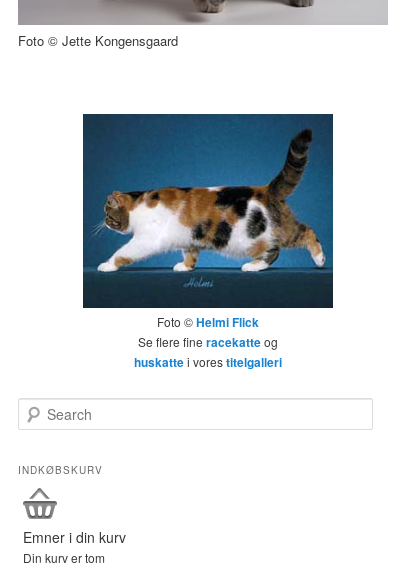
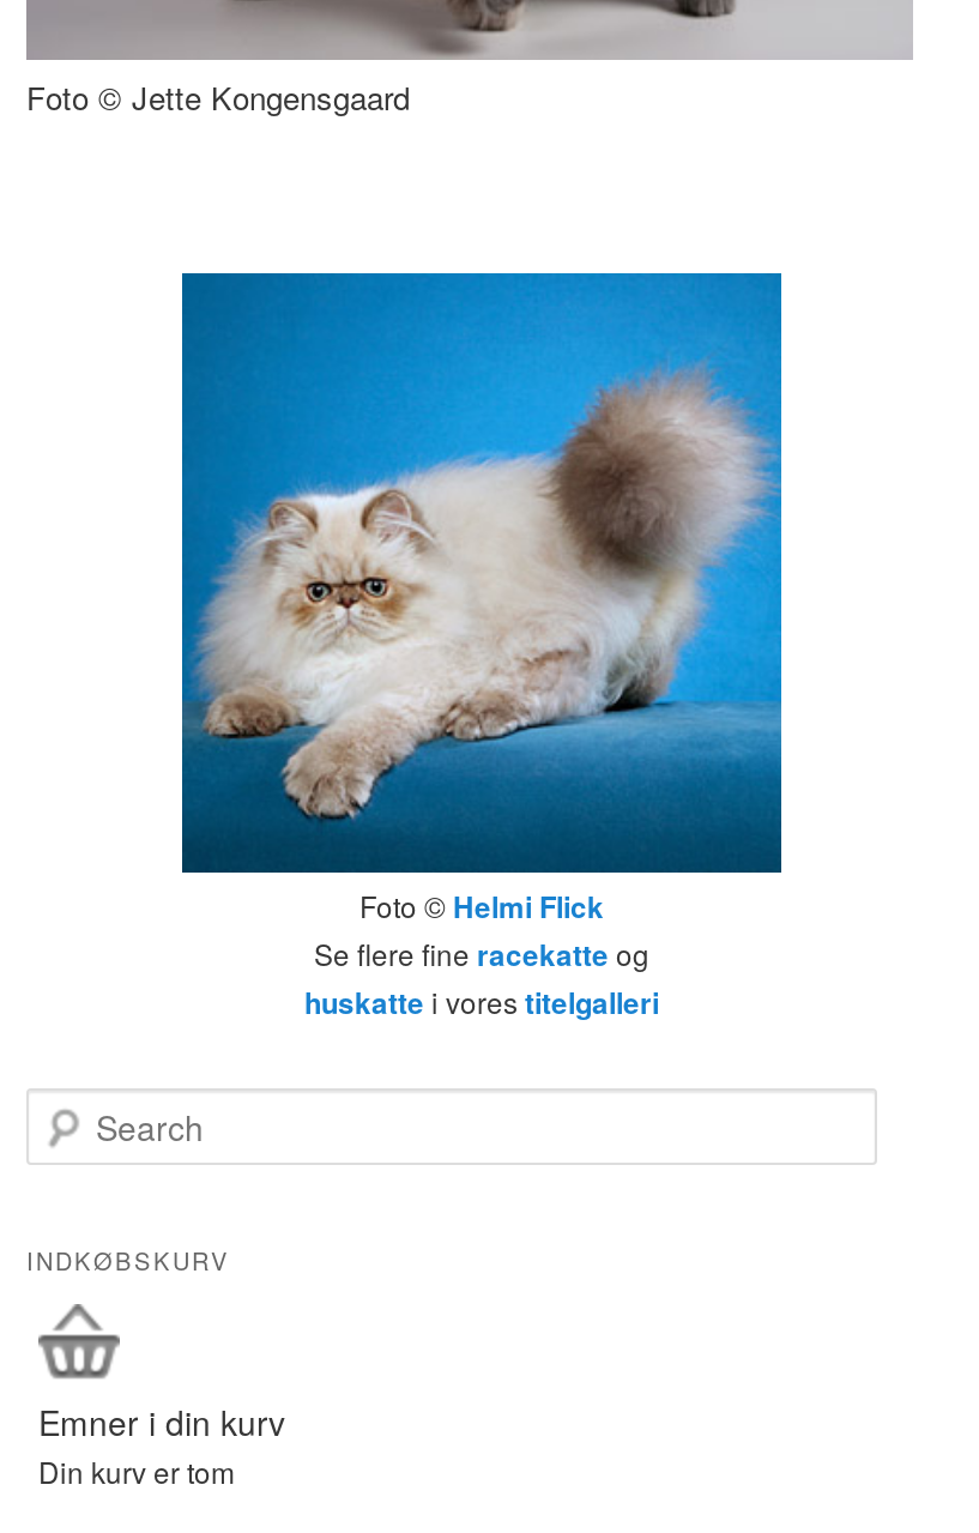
- [image]
+ [image]
